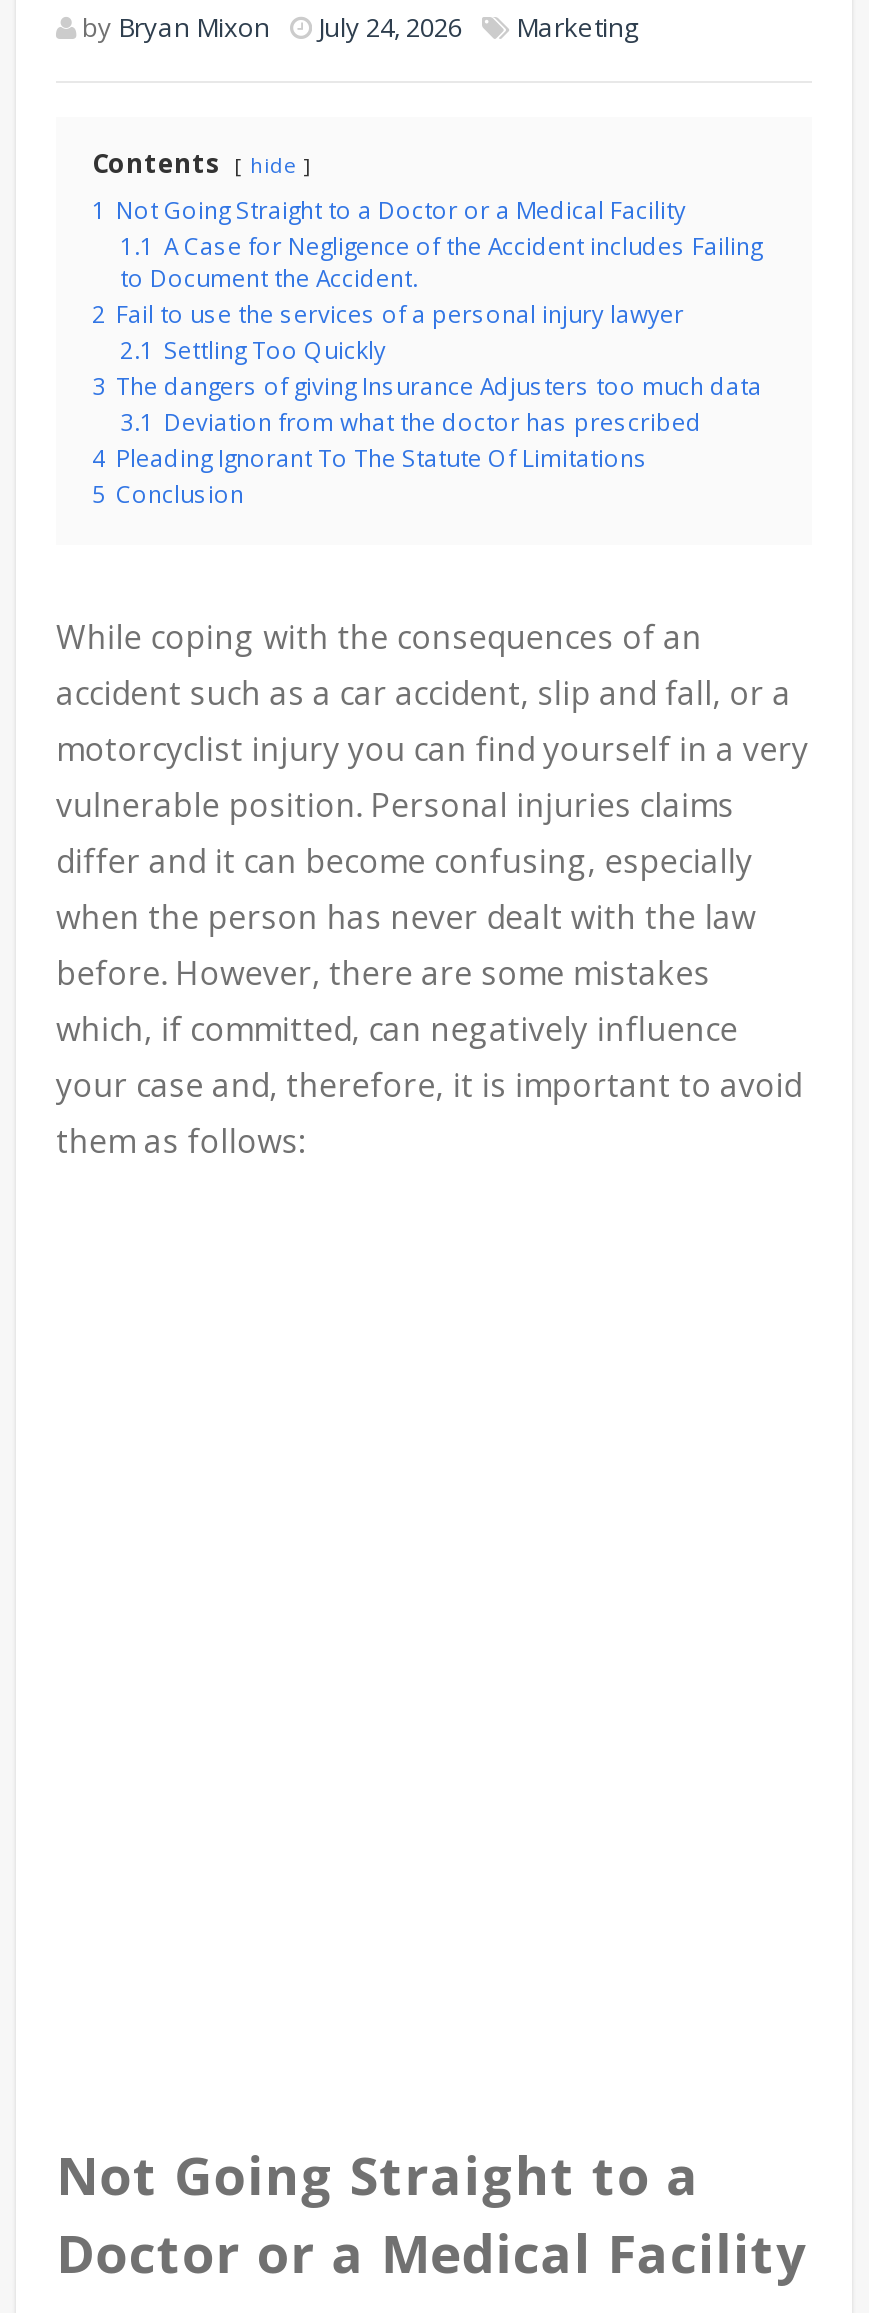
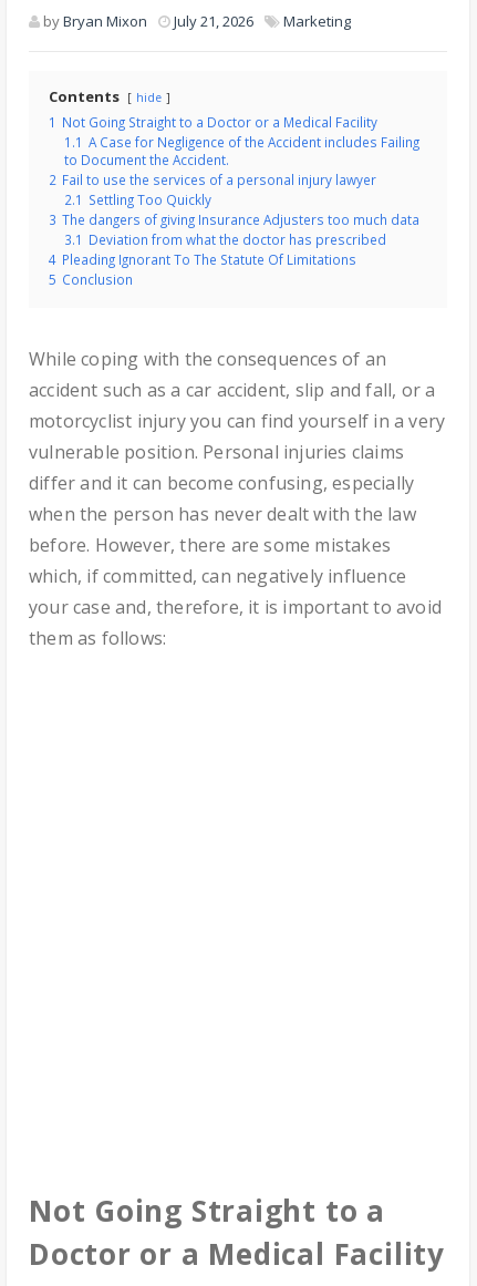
- by Bryan Mixon July 24, 2026 Marketing
+ by Bryan Mixon July 21, 2026 Marketing
